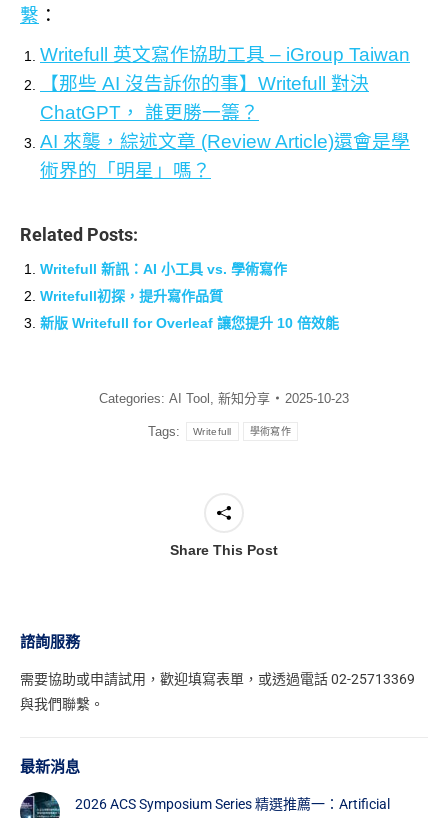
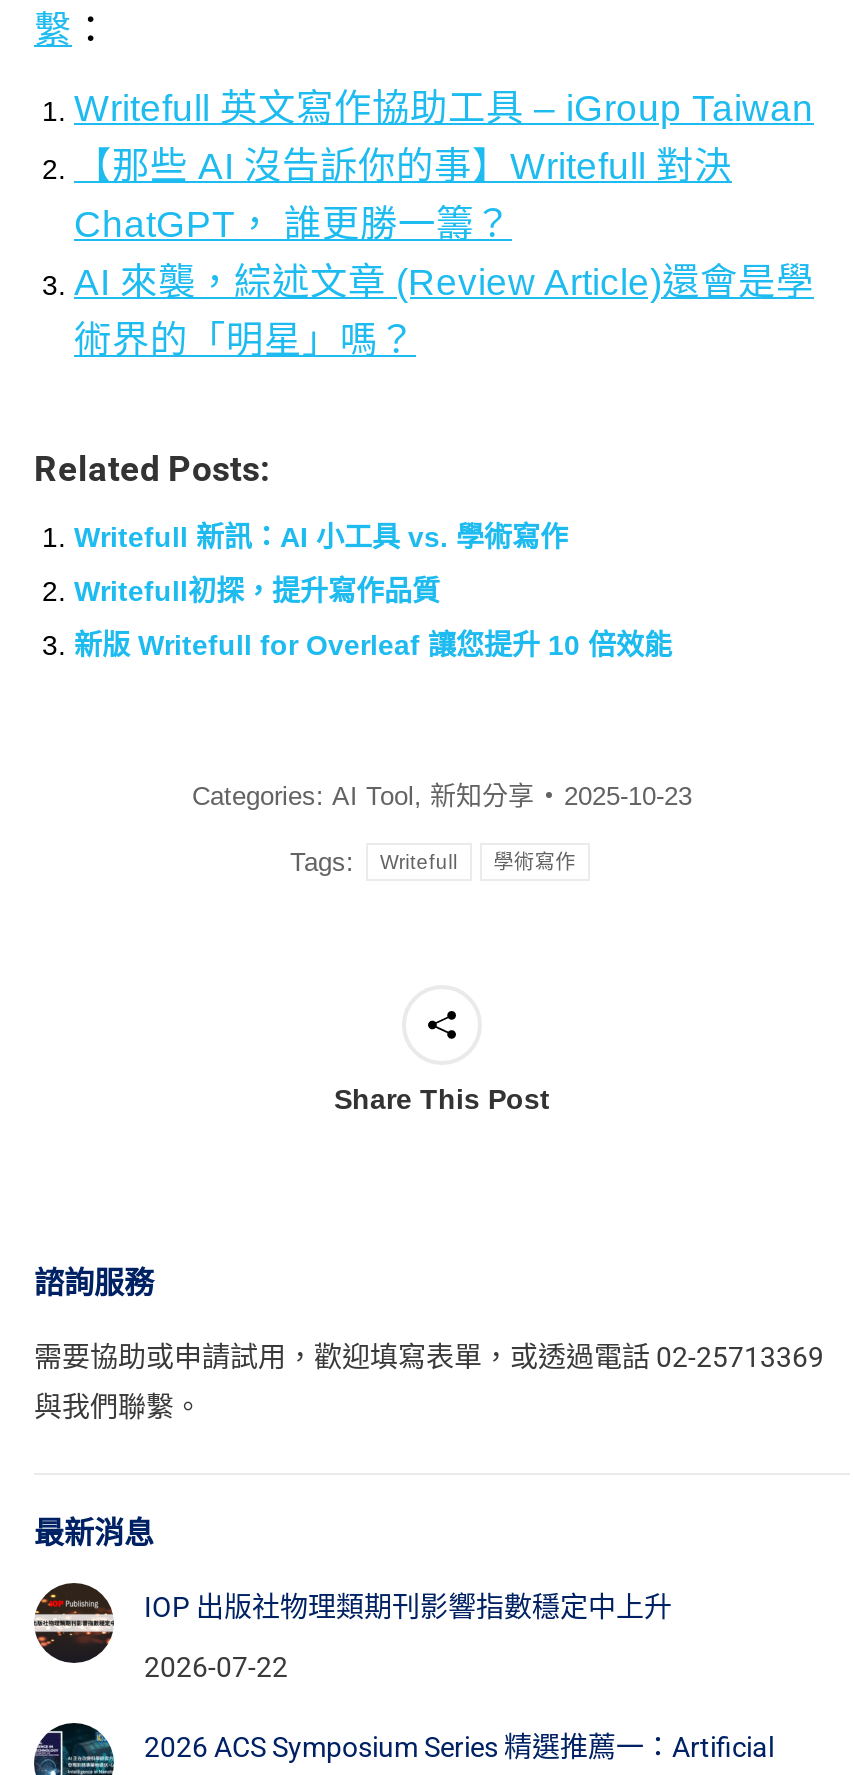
+ [image]
+ IOP 出版社物理類期刊影響指數穩定中上升
+ 2026-07-22
